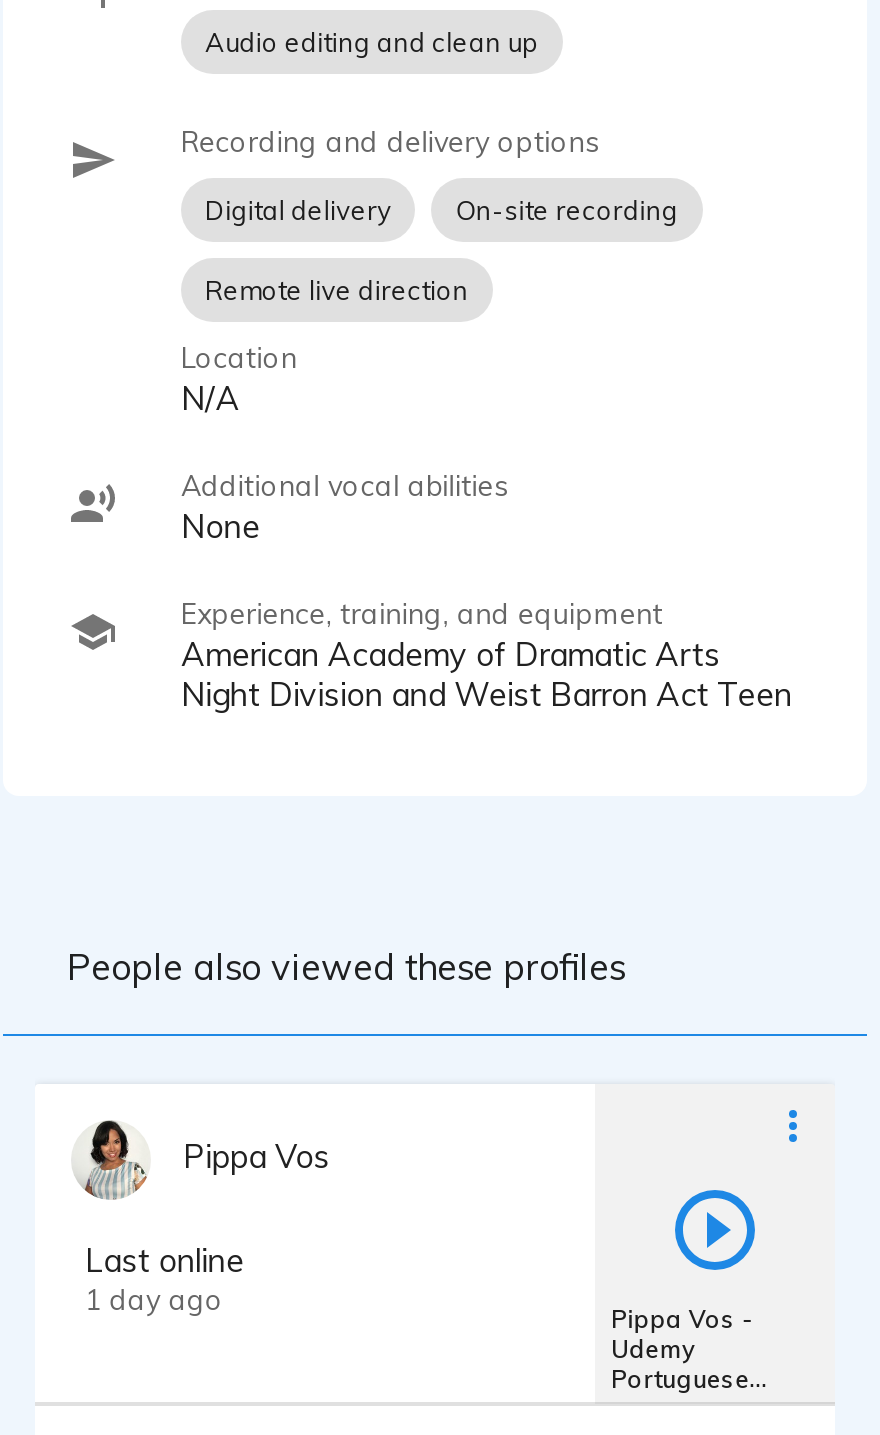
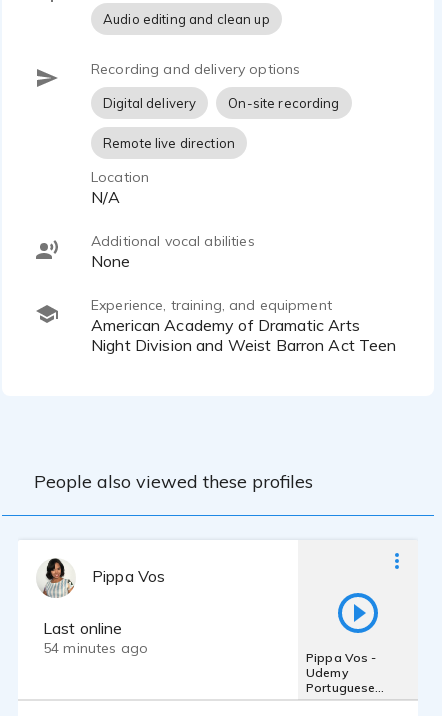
- 1 day ago
+ 54 minutes ago
